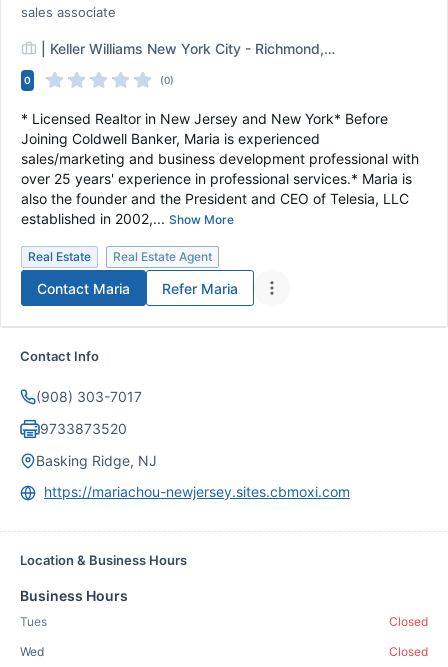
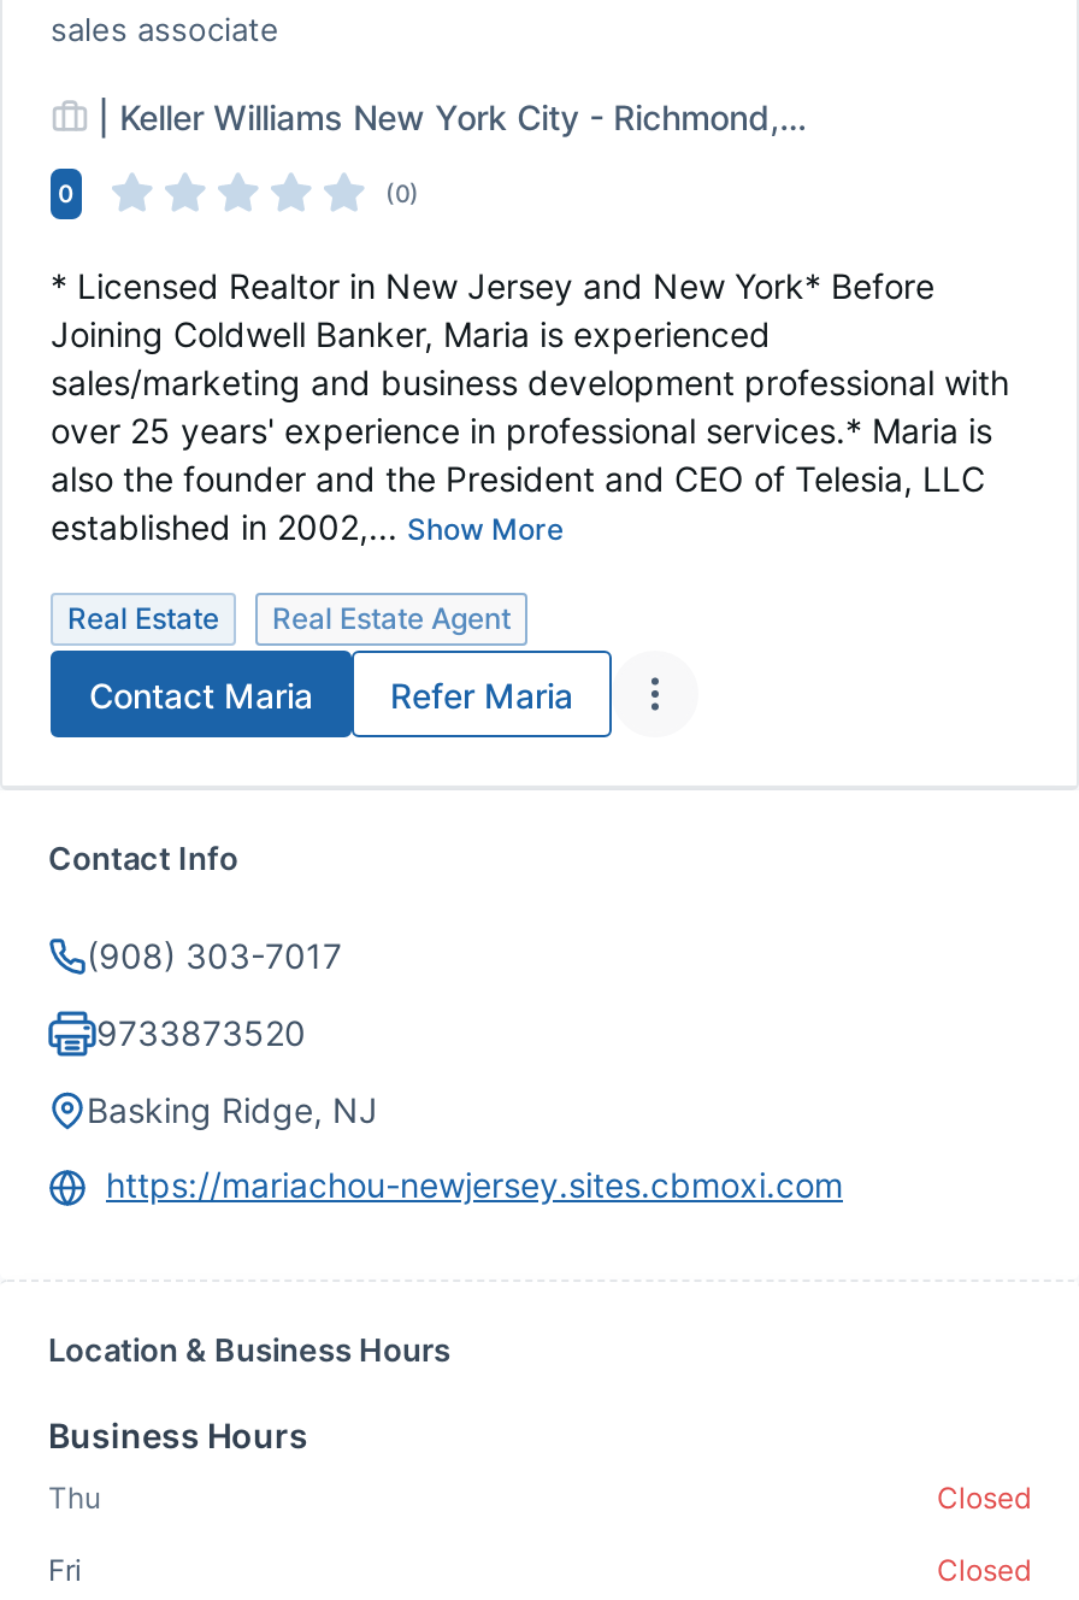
- Tues
+ Thu

- Wed
+ Fri
